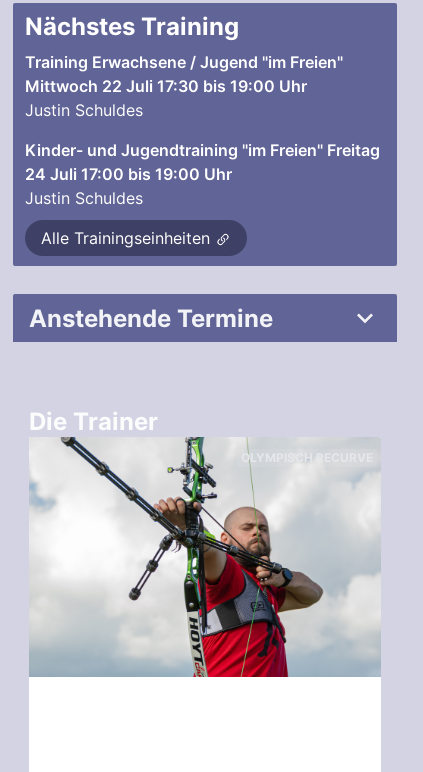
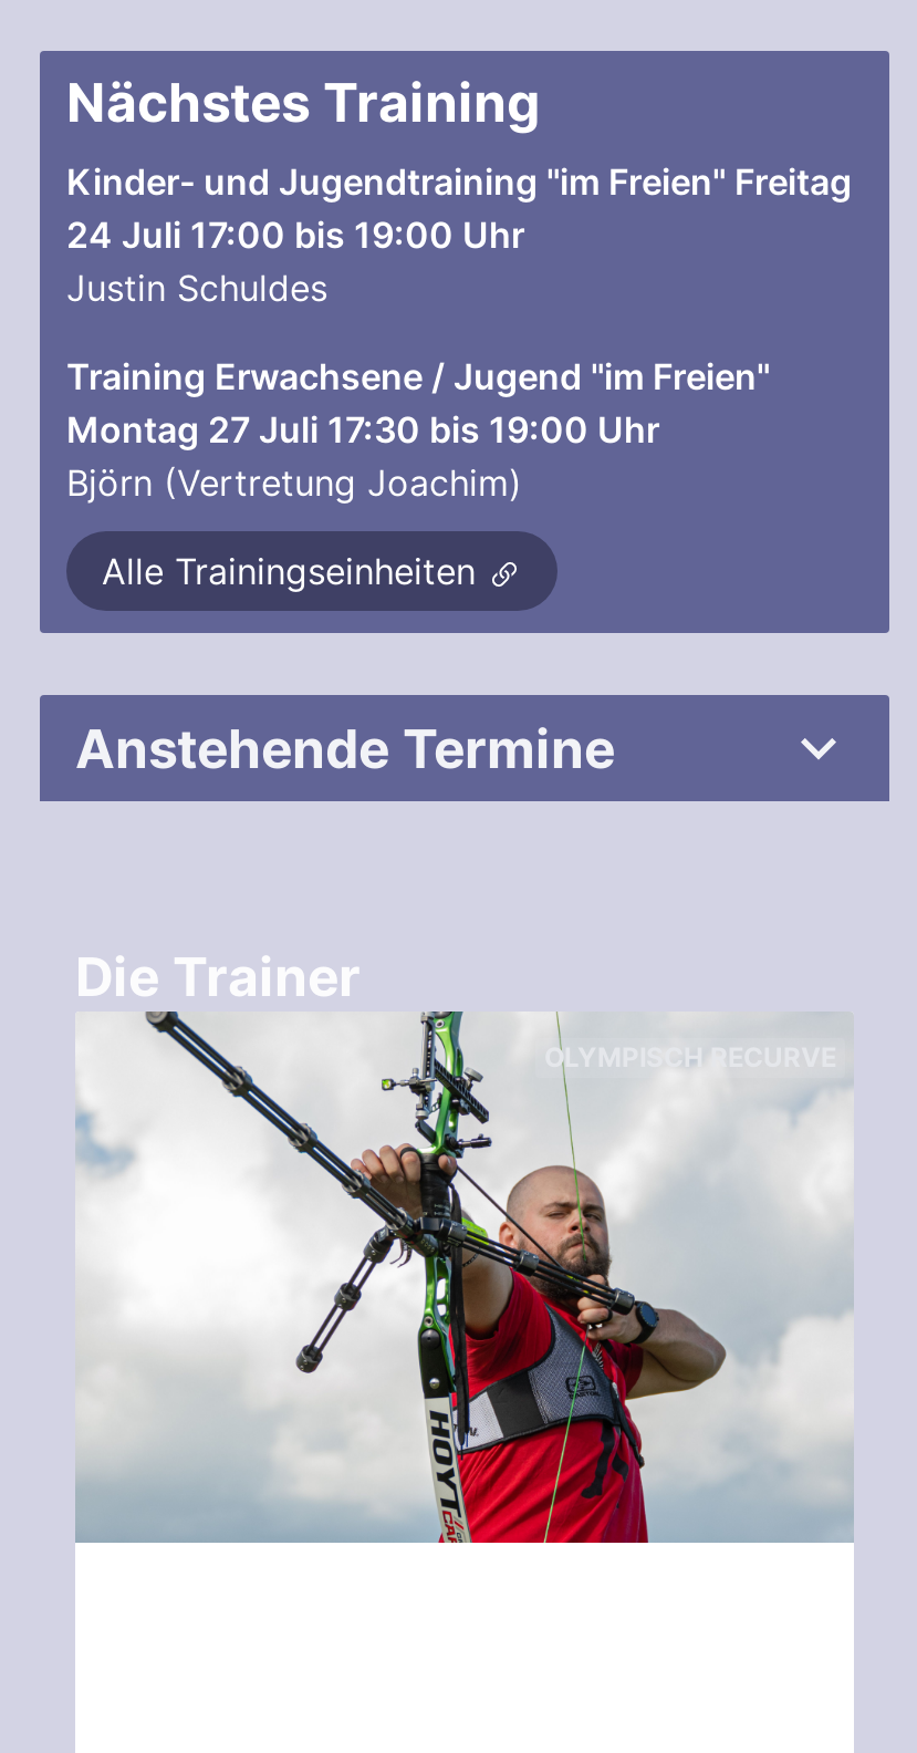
moved down: Training Erwachsene / Jugend "im Freien"

- Mittwoch 22 Juli 17:30 bis 19:00 Uhr
- Justin Schuldes

moved up: Kinder- und Jugendtraining "im Freien" Freitag | 24 Juli 17:00 bis 19:00 Uhr | Justin Schuldes

+ Montag 27 Juli 17:30 bis 19:00 Uhr
+ Björn (Vertretung Joachim)
